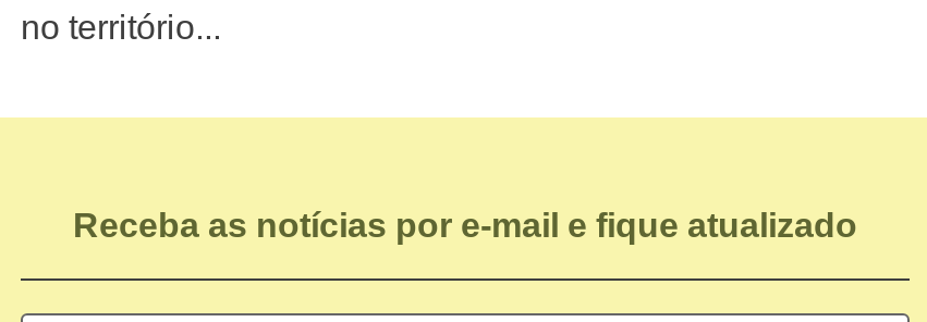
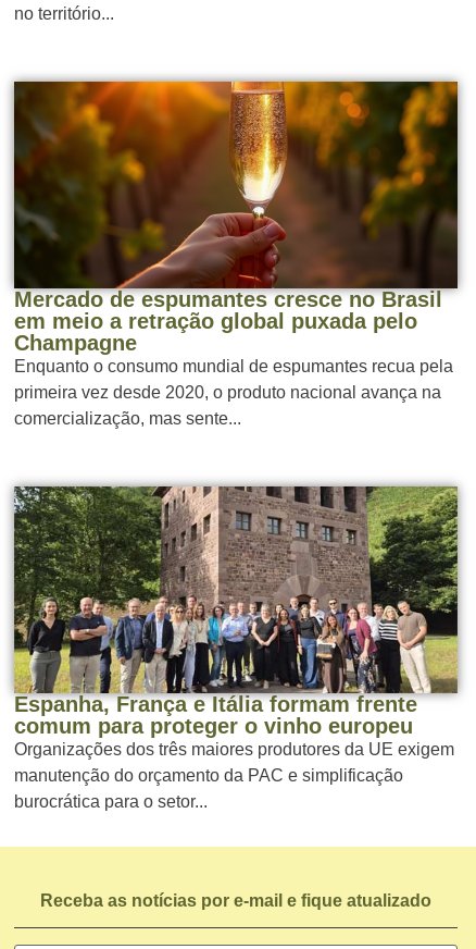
+ [image]
+ Mercado de espumantes cresce no Brasil
+ em meio a retração global puxada pelo
+ Champagne
+ Enquanto o consumo mundial de espumantes recua pela
+ primeira vez desde 2020, o produto nacional avança na
+ comercialização, mas sente...

+ [image]
+ Espanha, França e Itália formam frente
+ comum para proteger o vinho europeu
+ Organizações dos três maiores produtores da UE exigem
+ manutenção do orçamento da PAC e simplificação
+ burocrática para o setor...
